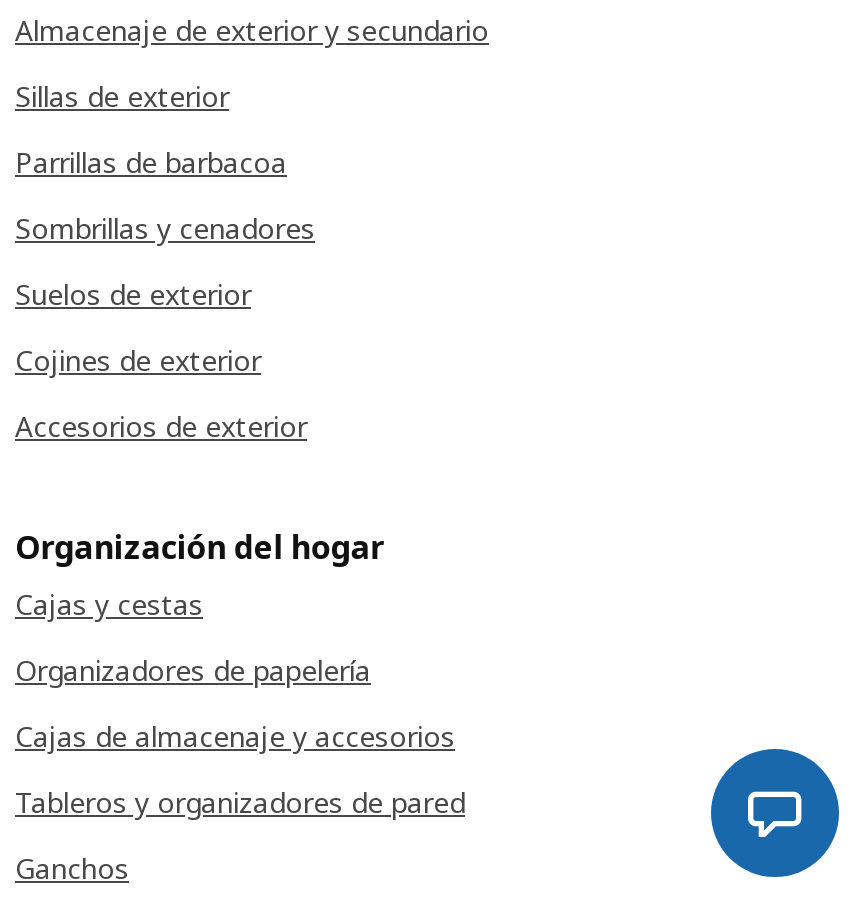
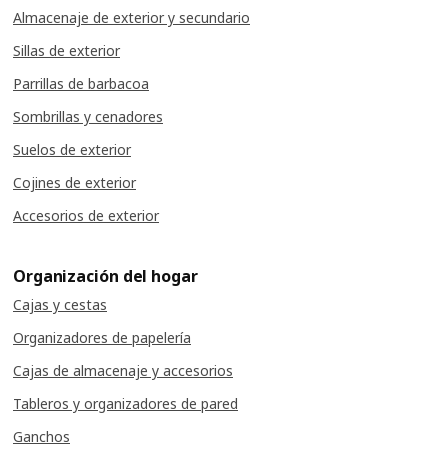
- [image]
